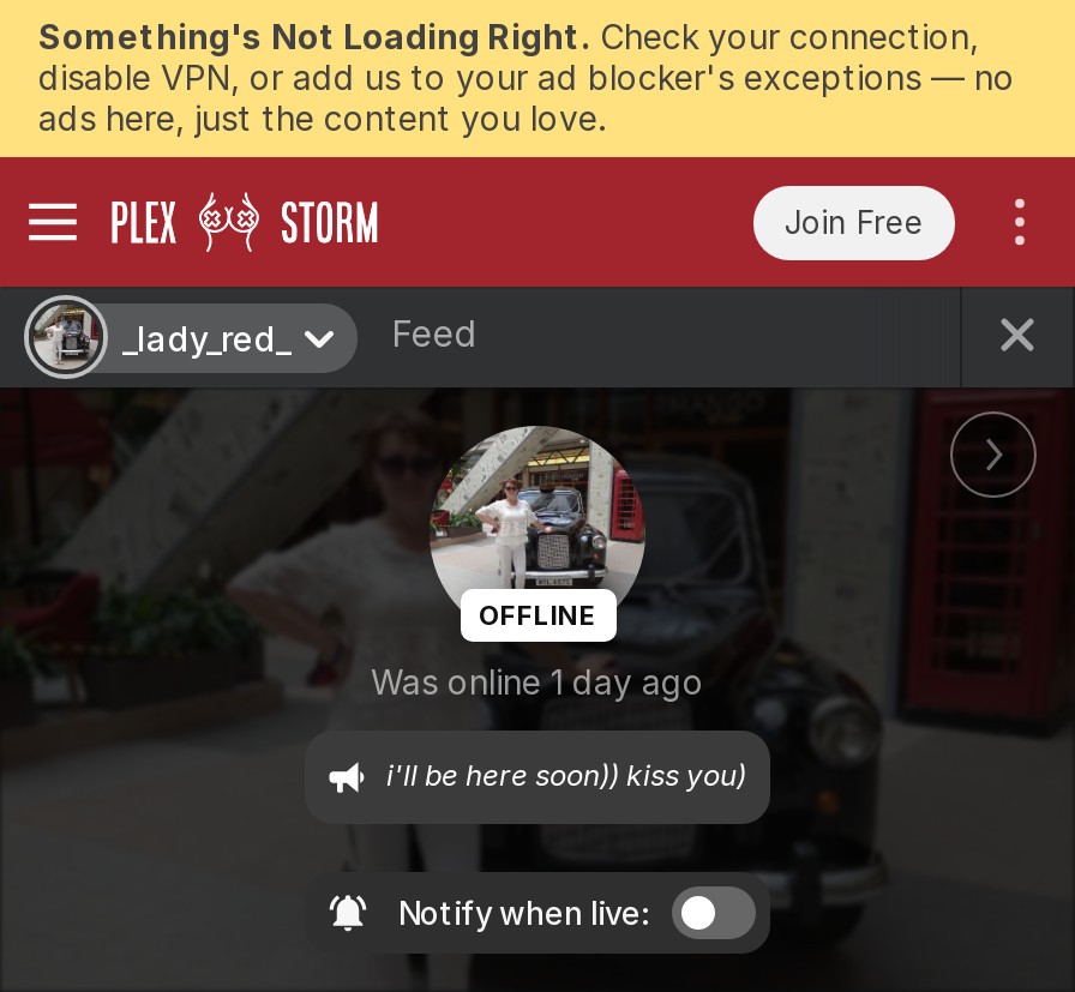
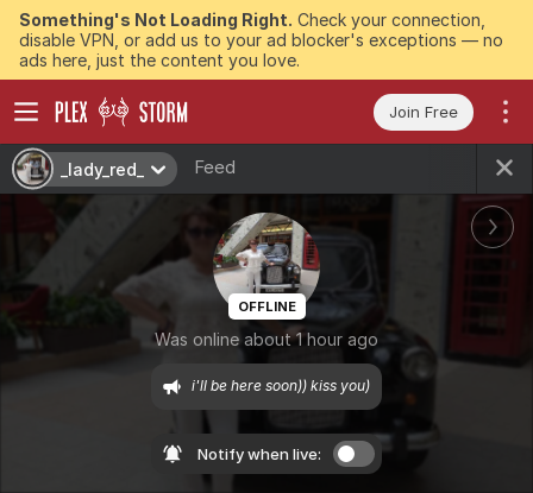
- Was online 1 day ago
+ Was online about 1 hour ago
